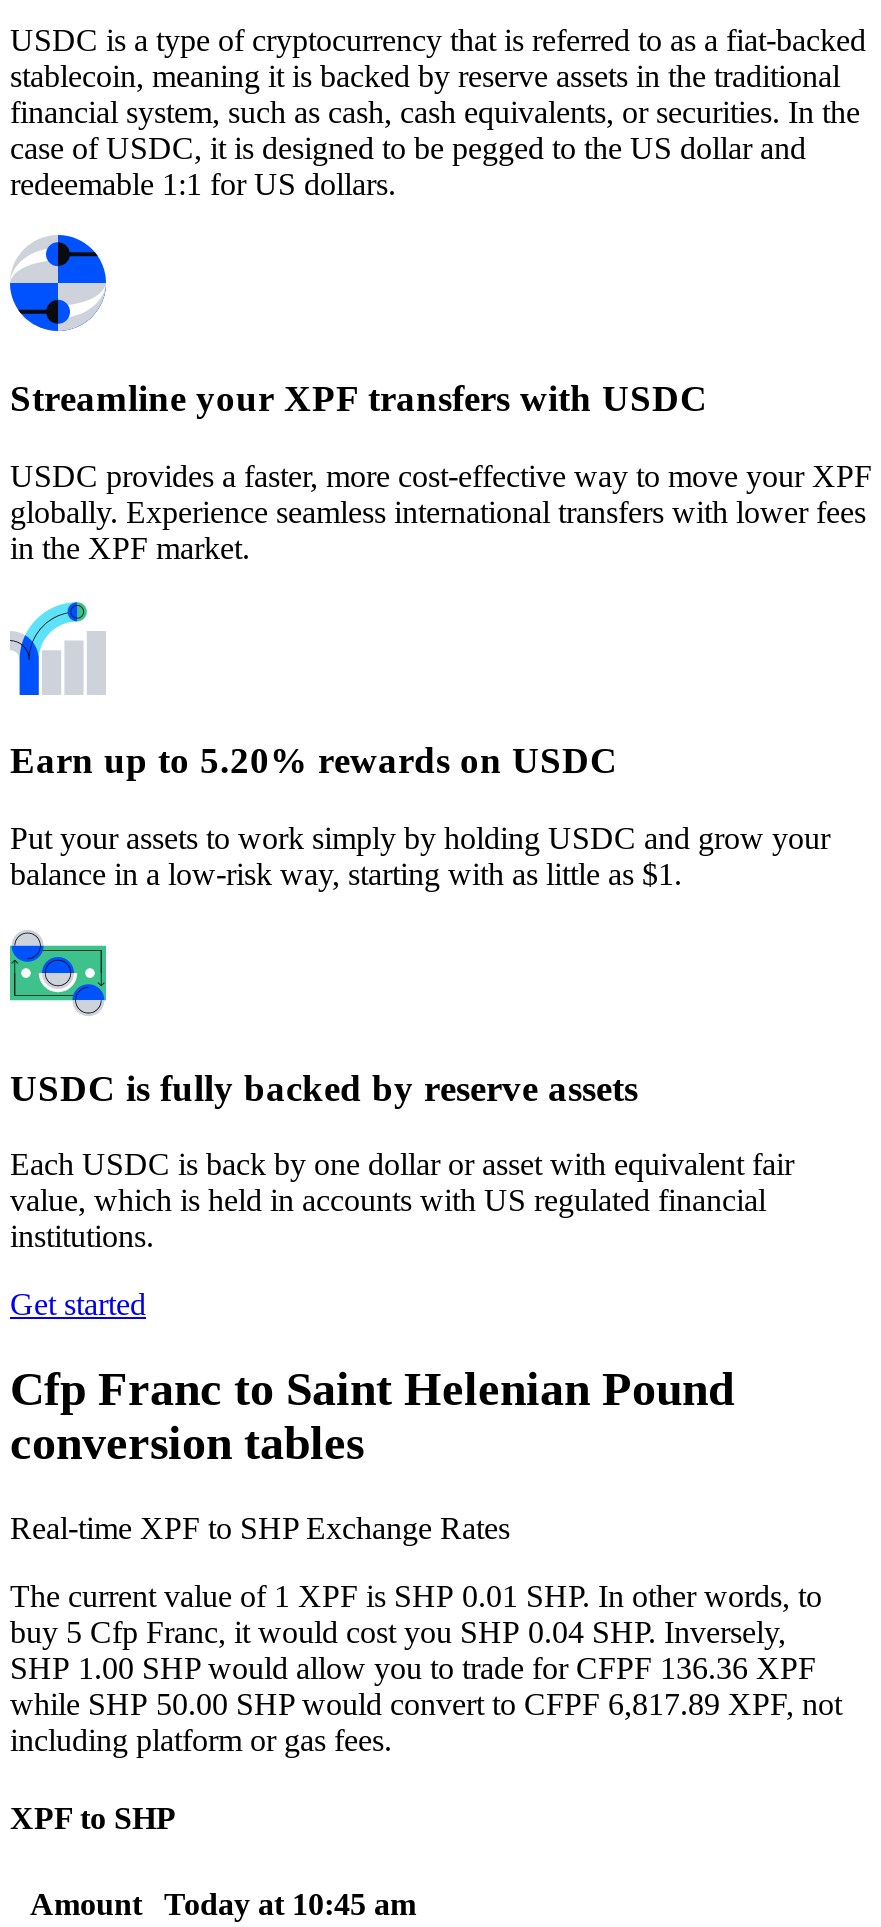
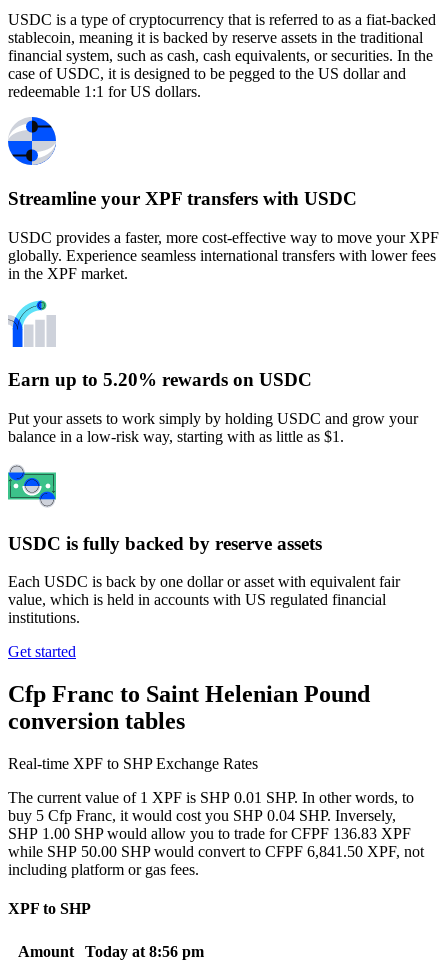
- SHP 1.00 SHP would allow you to trade for CFPF 136.36 XPF
+ SHP 1.00 SHP would allow you to trade for CFPF 136.83 XPF

- while SHP 50.00 SHP would convert to CFPF 6,817.89 XPF, not
+ while SHP 50.00 SHP would convert to CFPF 6,841.50 XPF, not

- Amount Today at 10:45 am
+ Amount Today at 8:56 pm
